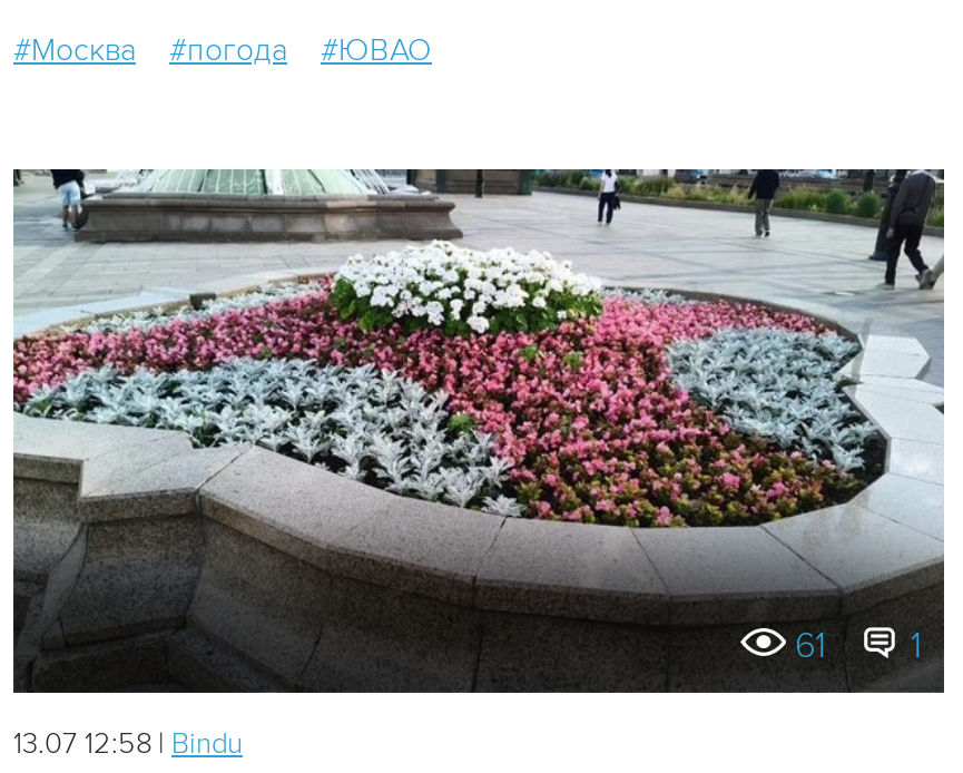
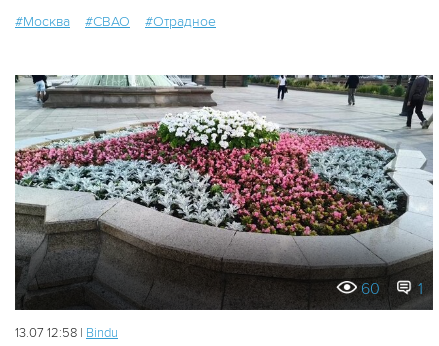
- #погода
- #ЮВАО
+ #СВАО
+ #Отрадное

- 61 1
+ 60 1
